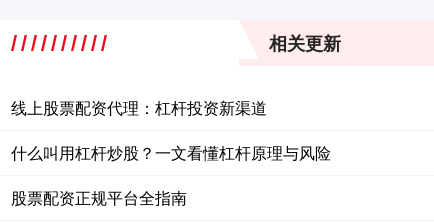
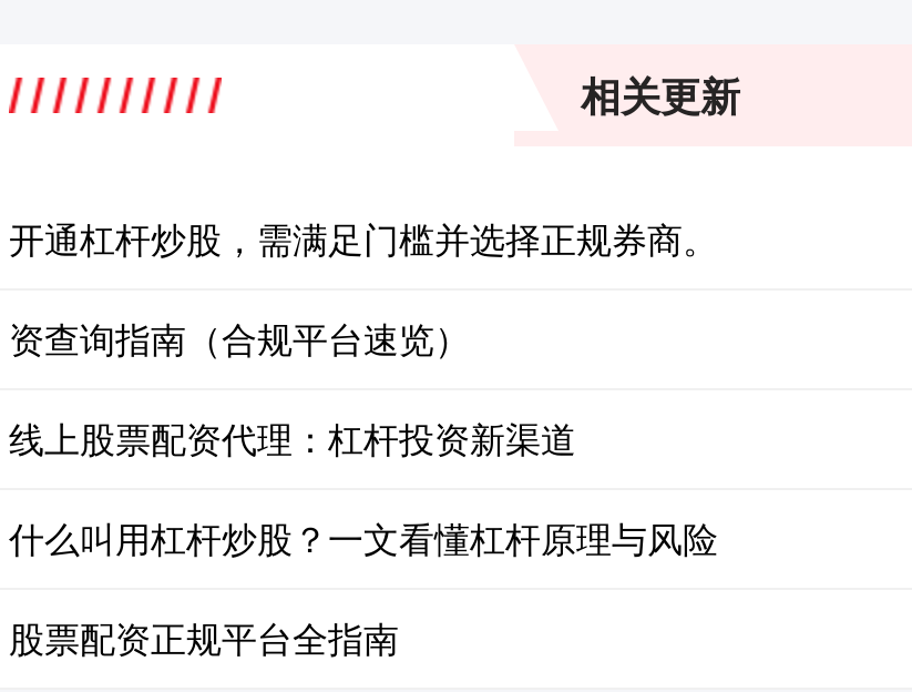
+ 开通杠杆炒股，需满足门槛并选择正规券商。
+ 资查询指南（合规平台速览）
